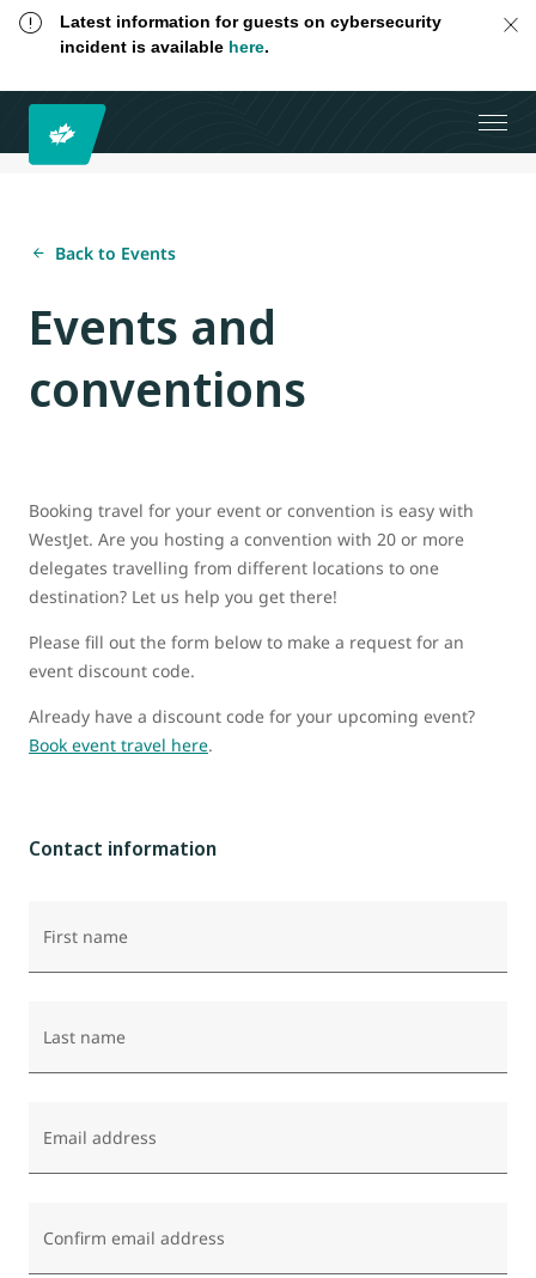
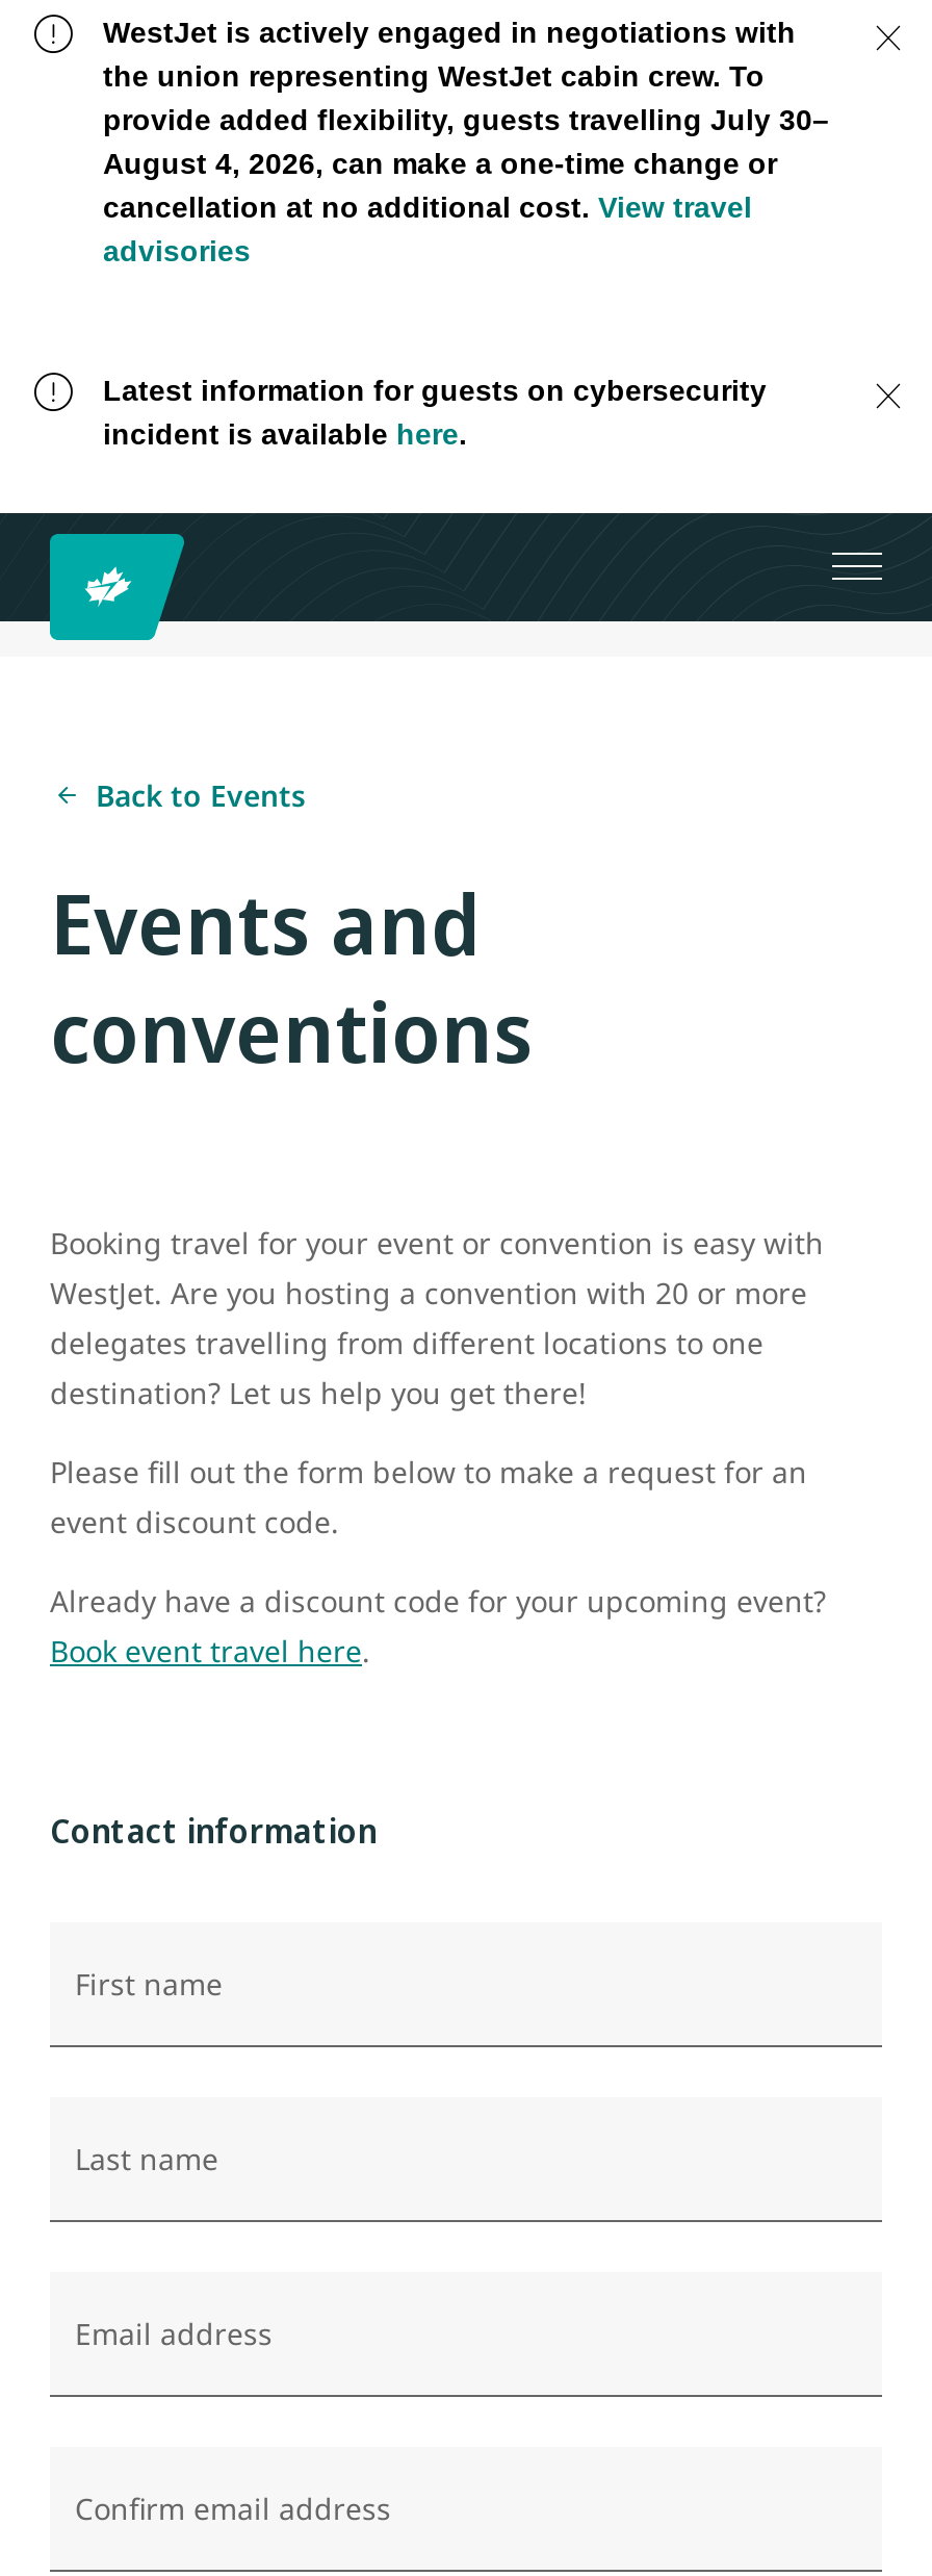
+ WestJet is actively engaged in negotiations with
+ the union representing WestJet cabin crew. To
+ provide added flexibility, guests travelling July 30–
+ August 4, 2026, can make a one-time change or
+ cancellation at no additional cost. View travel
+ advisories
